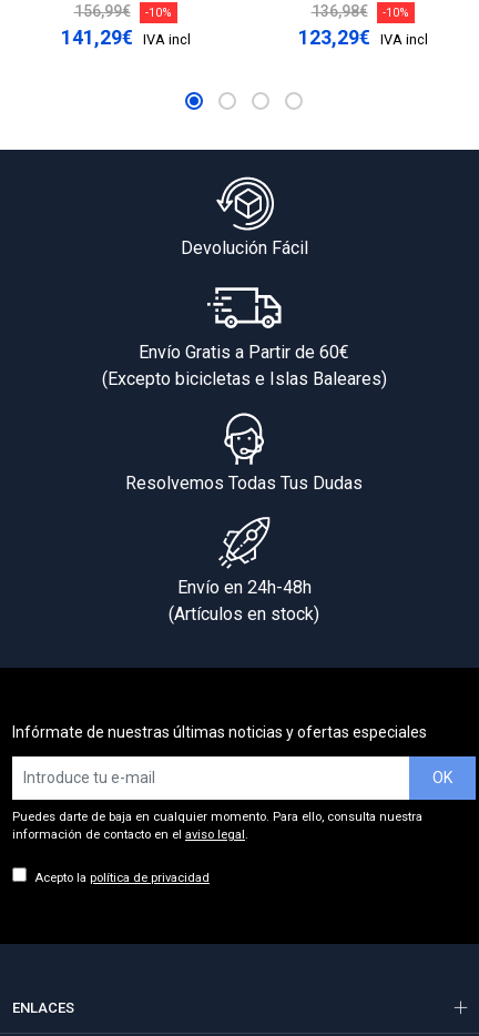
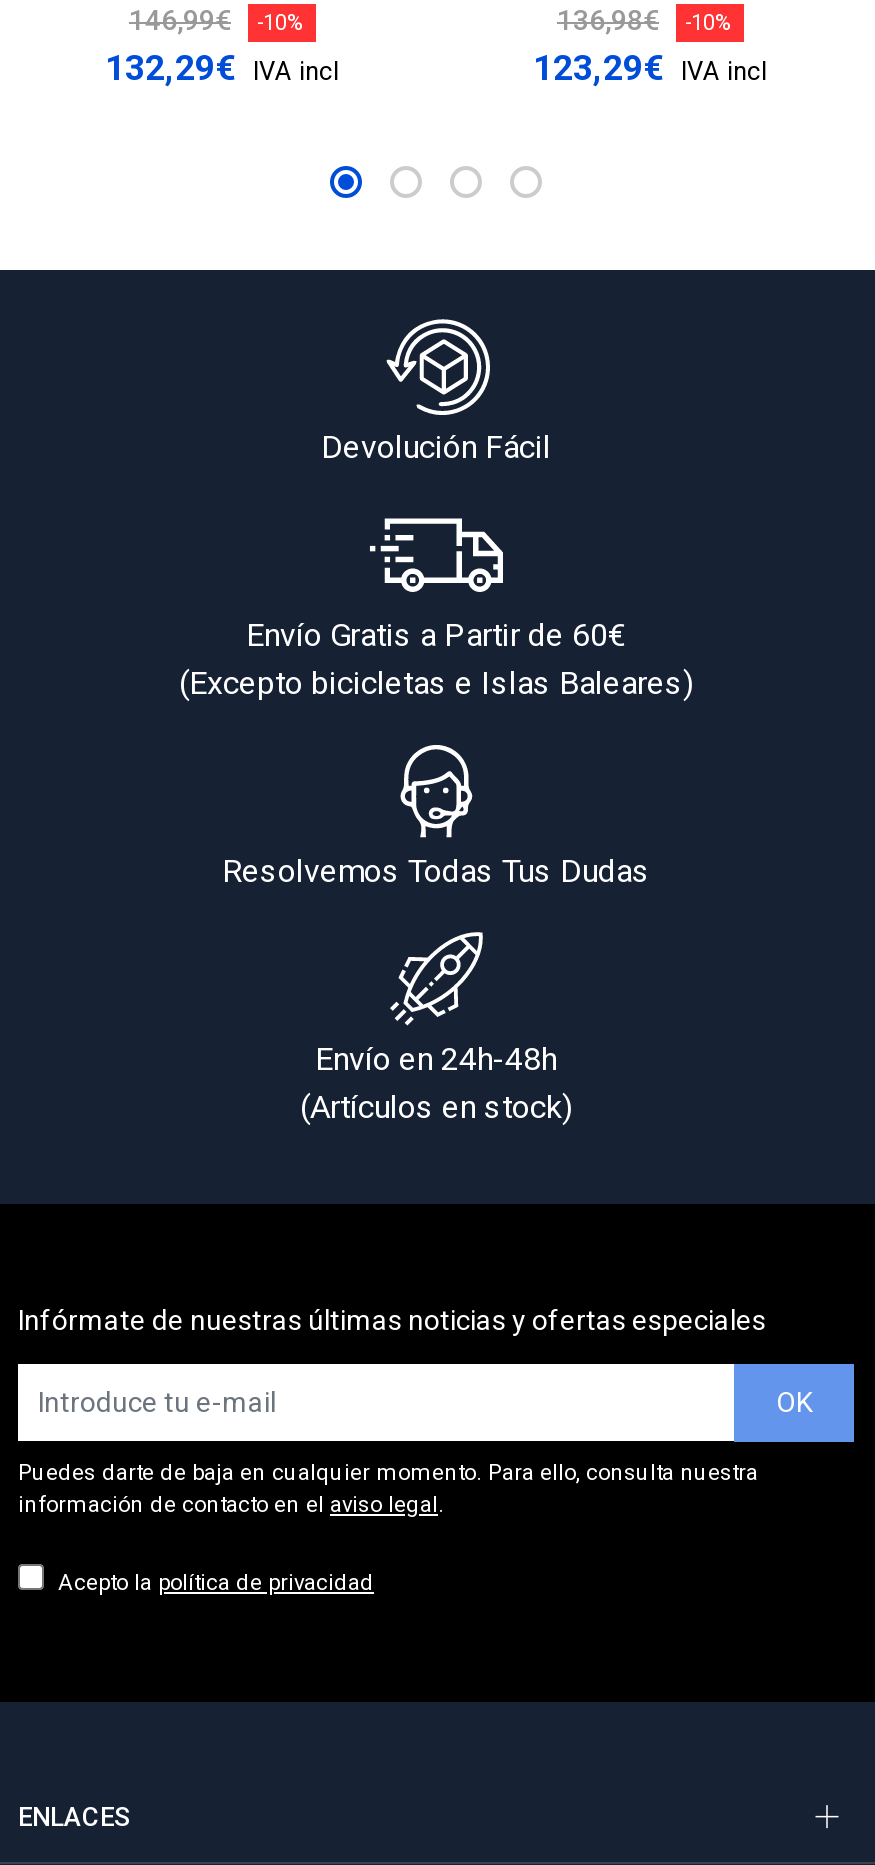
- 156,99€ -10%
+ 146,99€ -10%

- 141,29€ IVA incl
+ 132,29€ IVA incl
